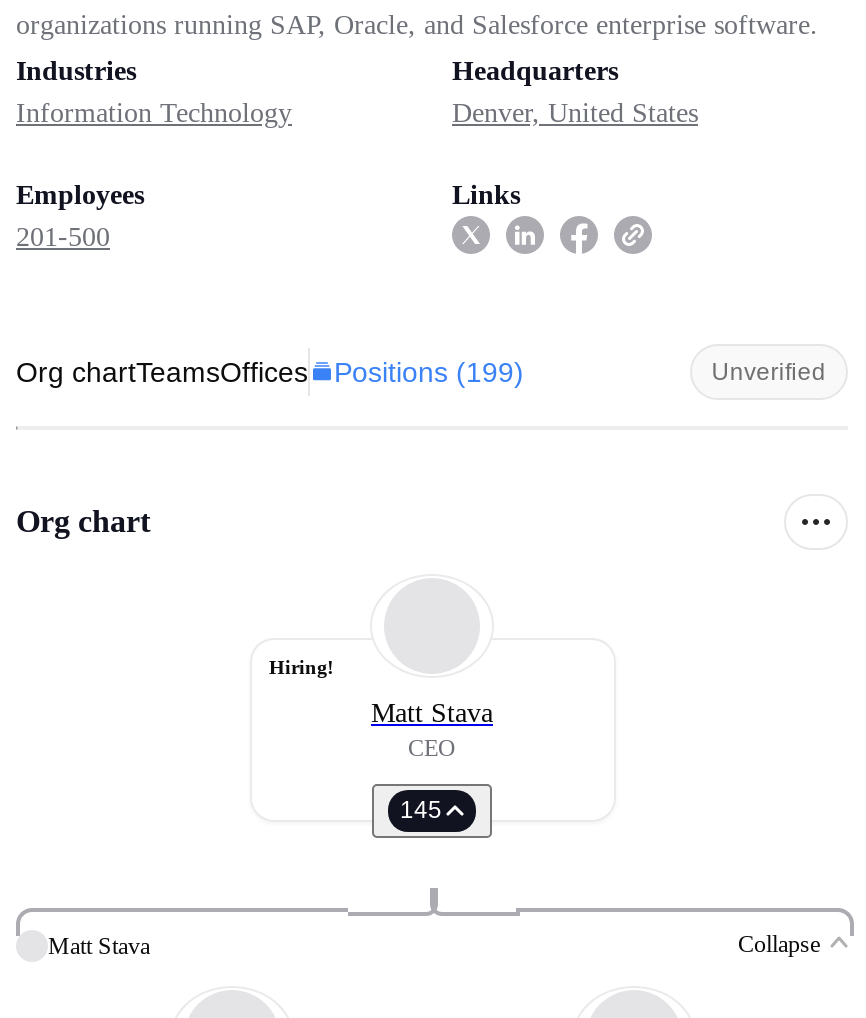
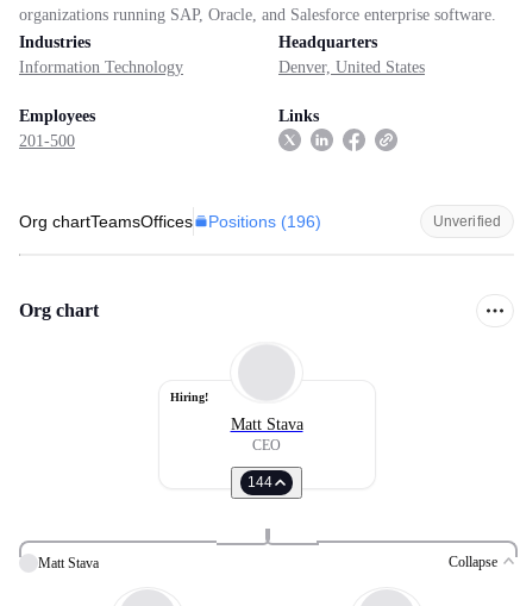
- Org chartTeamsOffices Positions (199)
+ Org chartTeamsOffices Positions (196)

- 145
+ 144
